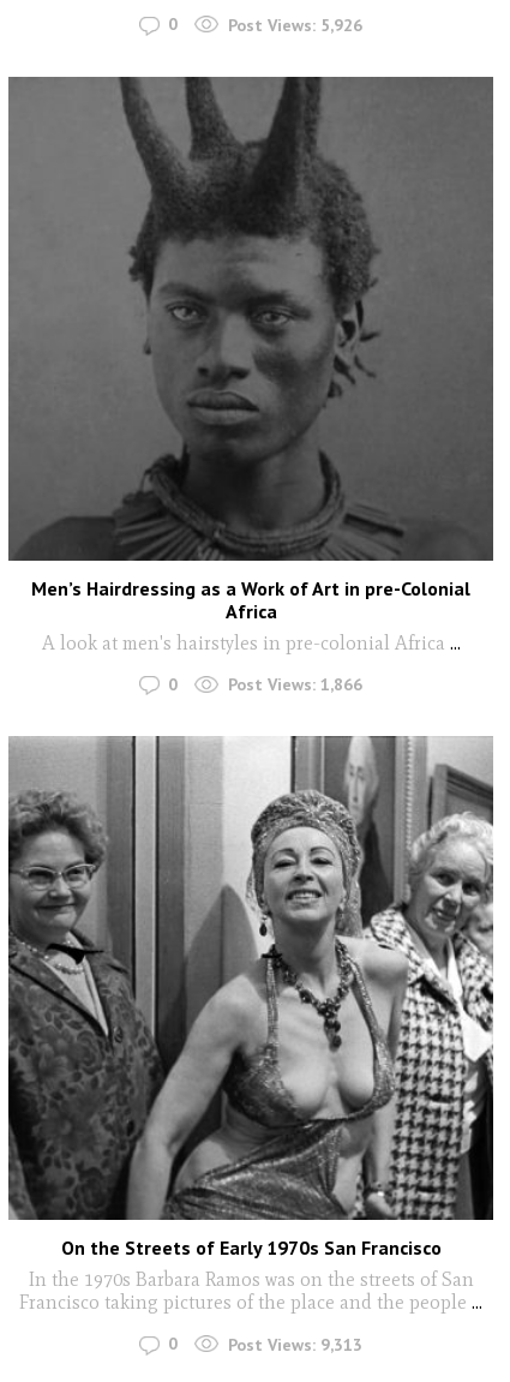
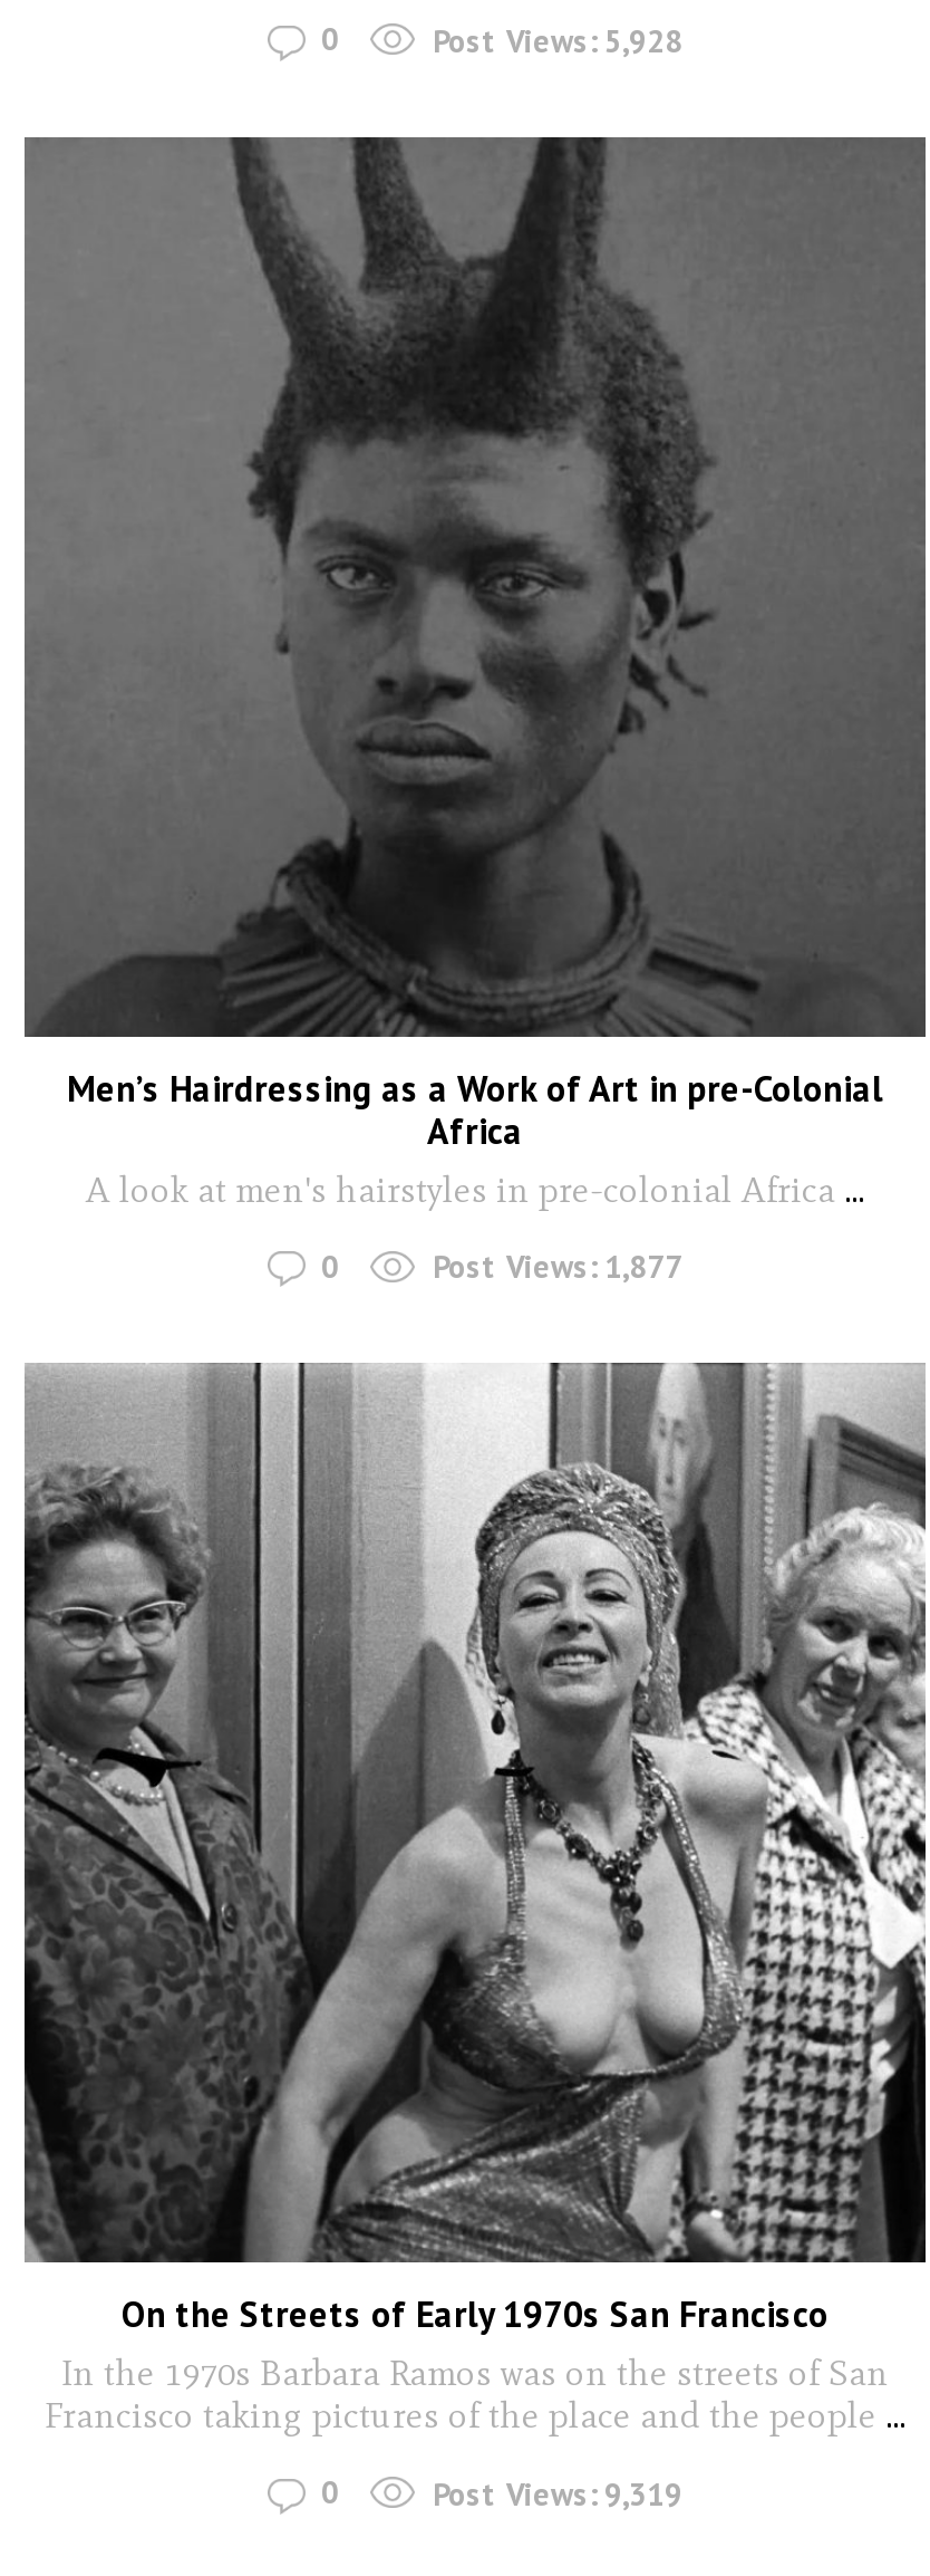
- Post Views: 5,926
+ Post Views: 5,928

- Post Views: 1,866
+ Post Views: 1,877

- Post Views: 9,313
+ Post Views: 9,319
